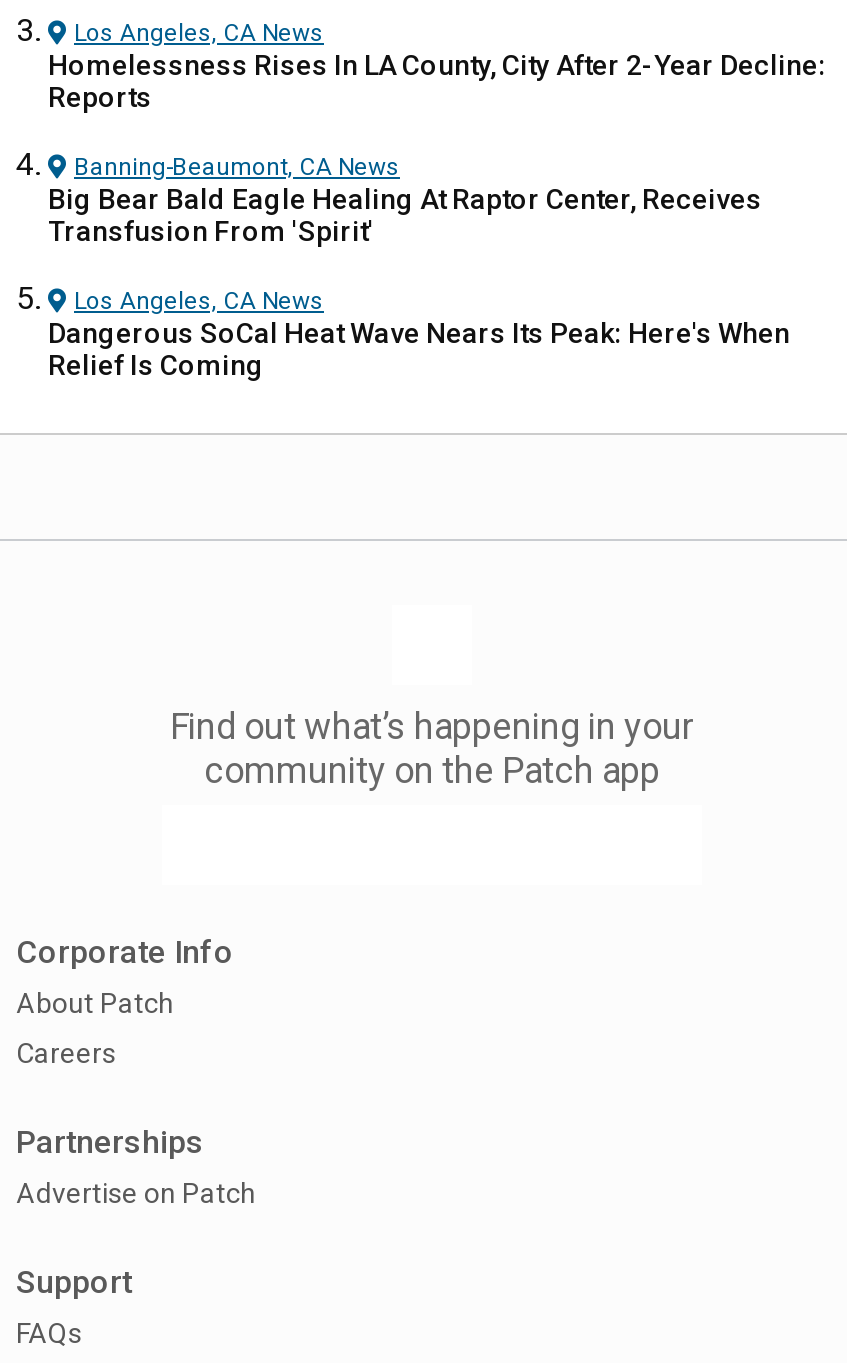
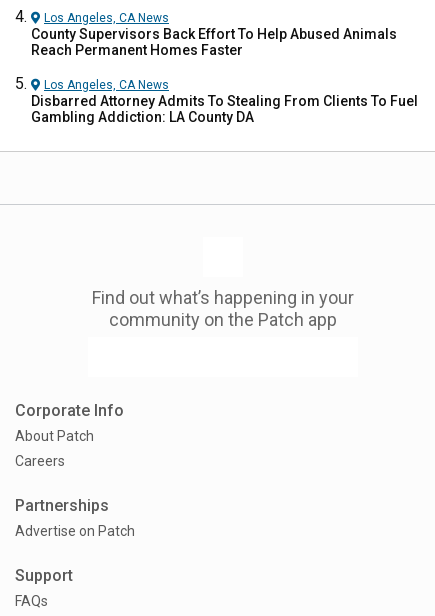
- Homelessness Rises In LA County, City After 2-Year Decline:
- Reports
- Banning-Beaumont, CA News
- Big Bear Bald Eagle Healing At Raptor Center, Receives
- Transfusion From 'Spirit'
+ County Supervisors Back Effort To Help Abused Animals
+ Reach Permanent Homes Faster

- Dangerous SoCal Heat Wave Nears Its Peak: Here's When
- Relief Is Coming
+ Disbarred Attorney Admits To Stealing From Clients To Fuel
+ Gambling Addiction: LA County DA
